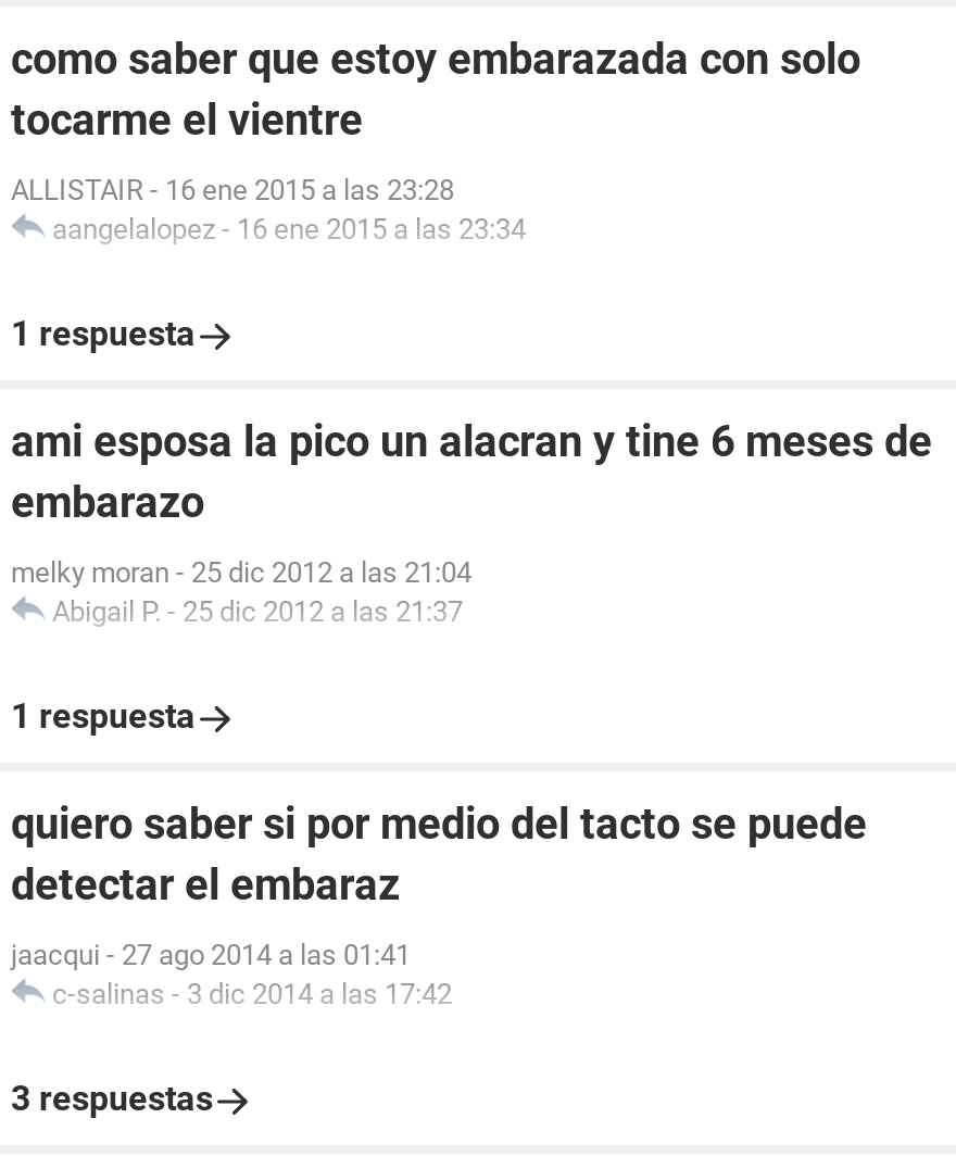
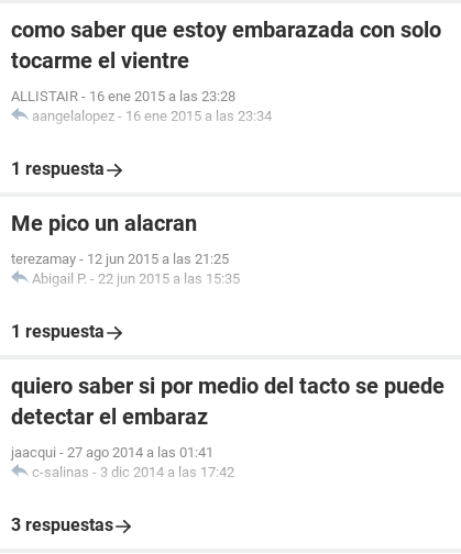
- ami esposa la pico un alacran y tine 6 meses de
- embarazo
+ Me pico un alacran

- melky moran - 25 dic 2012 a las 21:04
- Abigail P. - 25 dic 2012 a las 21:37
+ terezamay - 12 jun 2015 a las 21:25
+ Abigail P. - 22 jun 2015 a las 15:35
